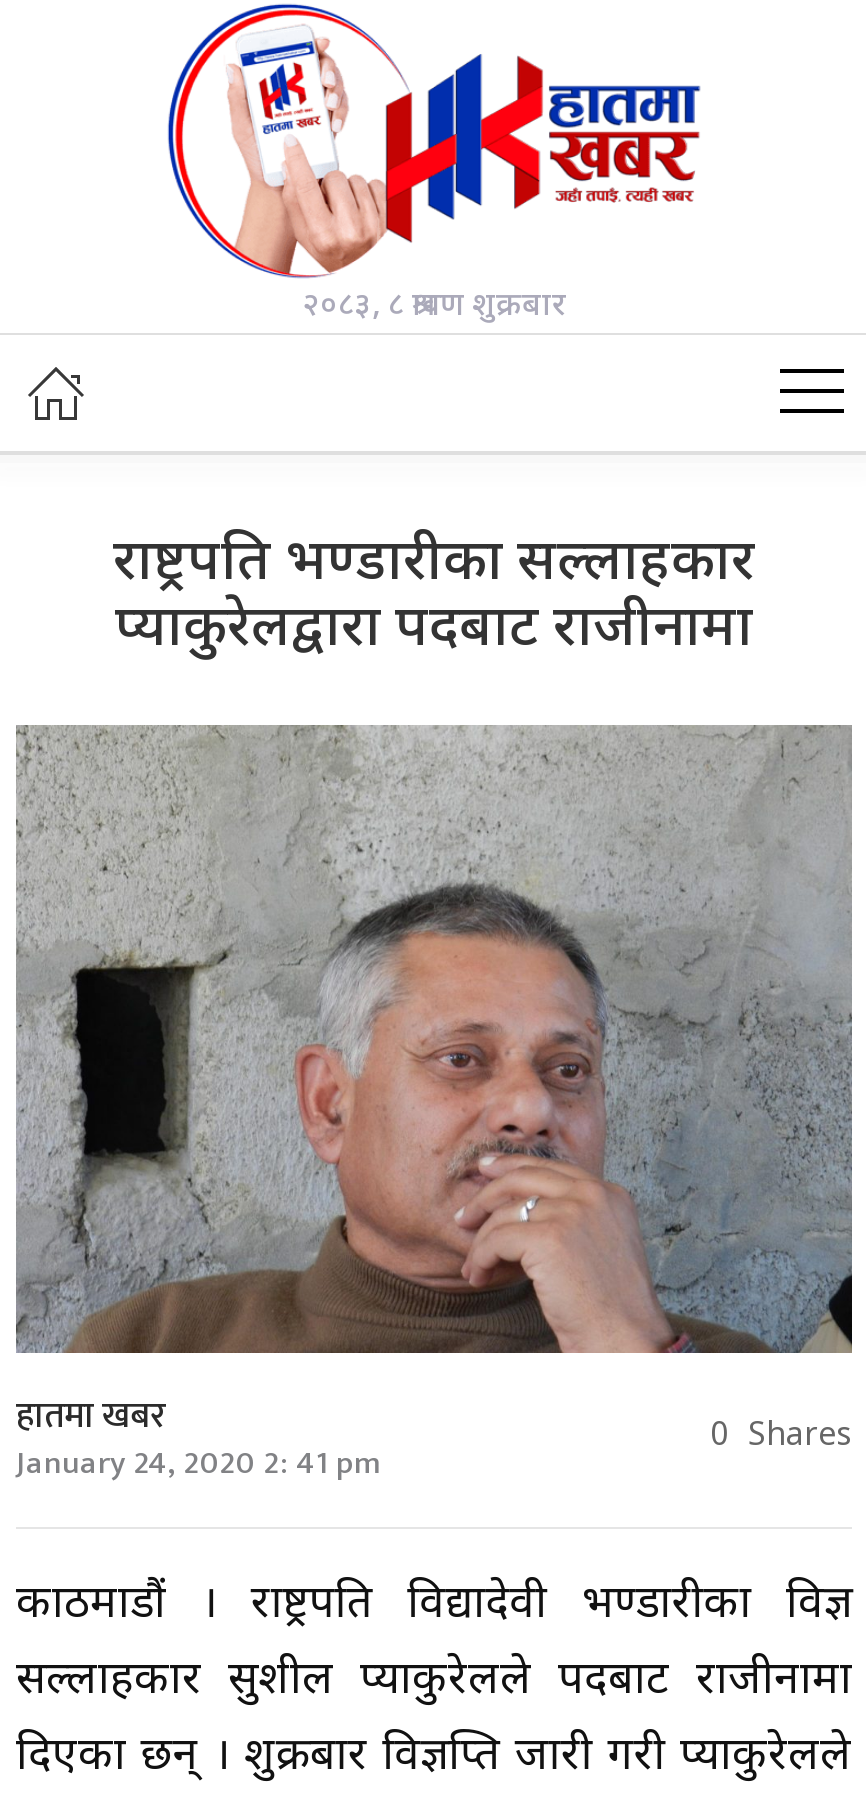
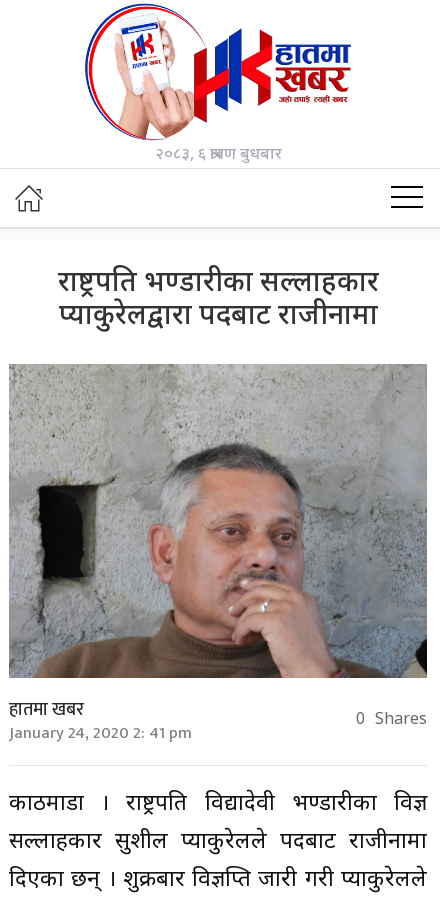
- २०८३, ८ श्रावण शुक्रबार
+ २०८३, ६ श्रावण बुधबार
